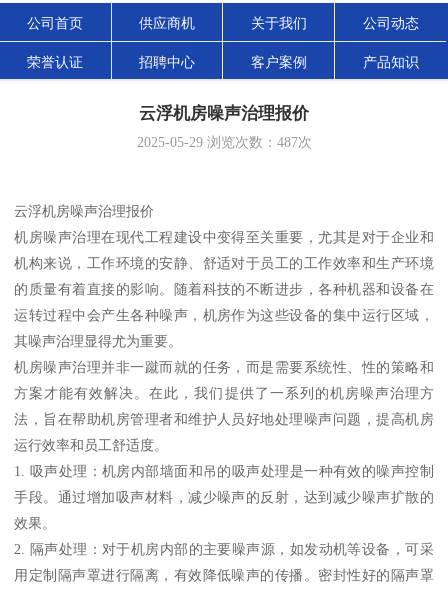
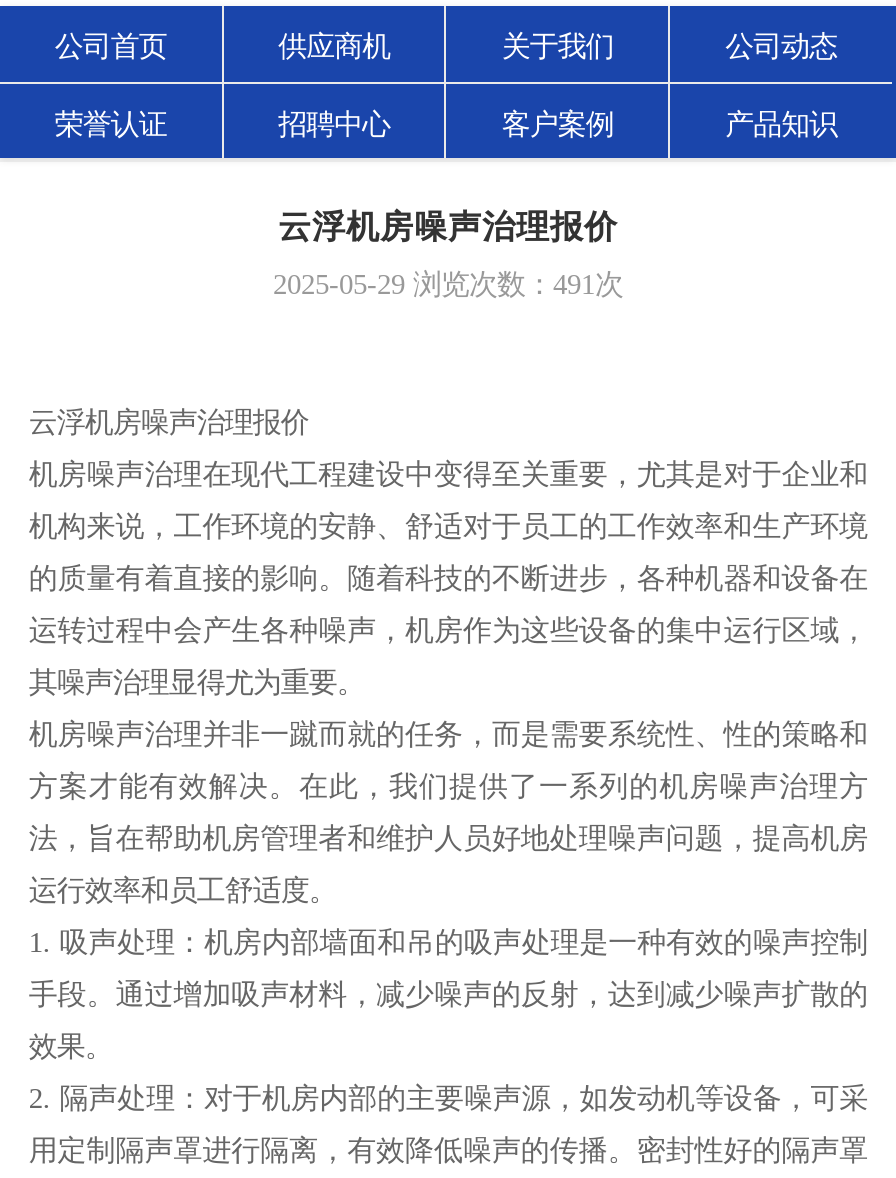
- 2025-05-29浏览次数：487次
+ 2025-05-29浏览次数：491次
